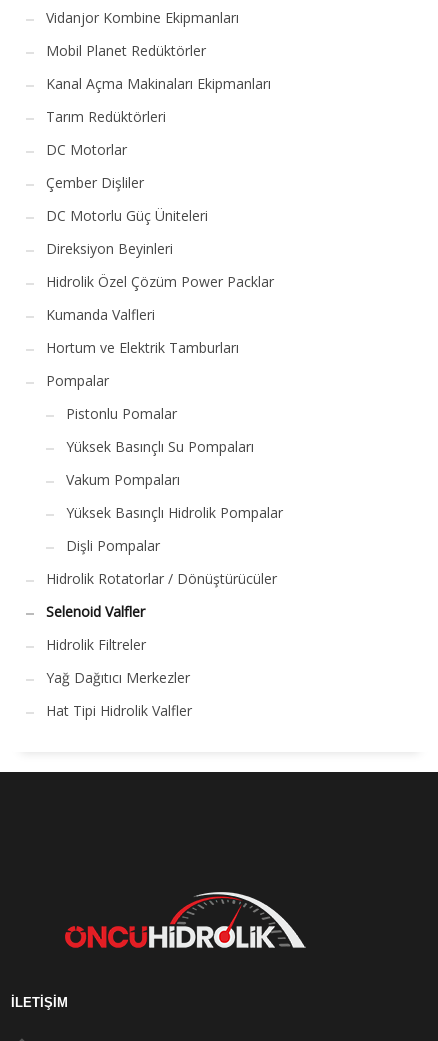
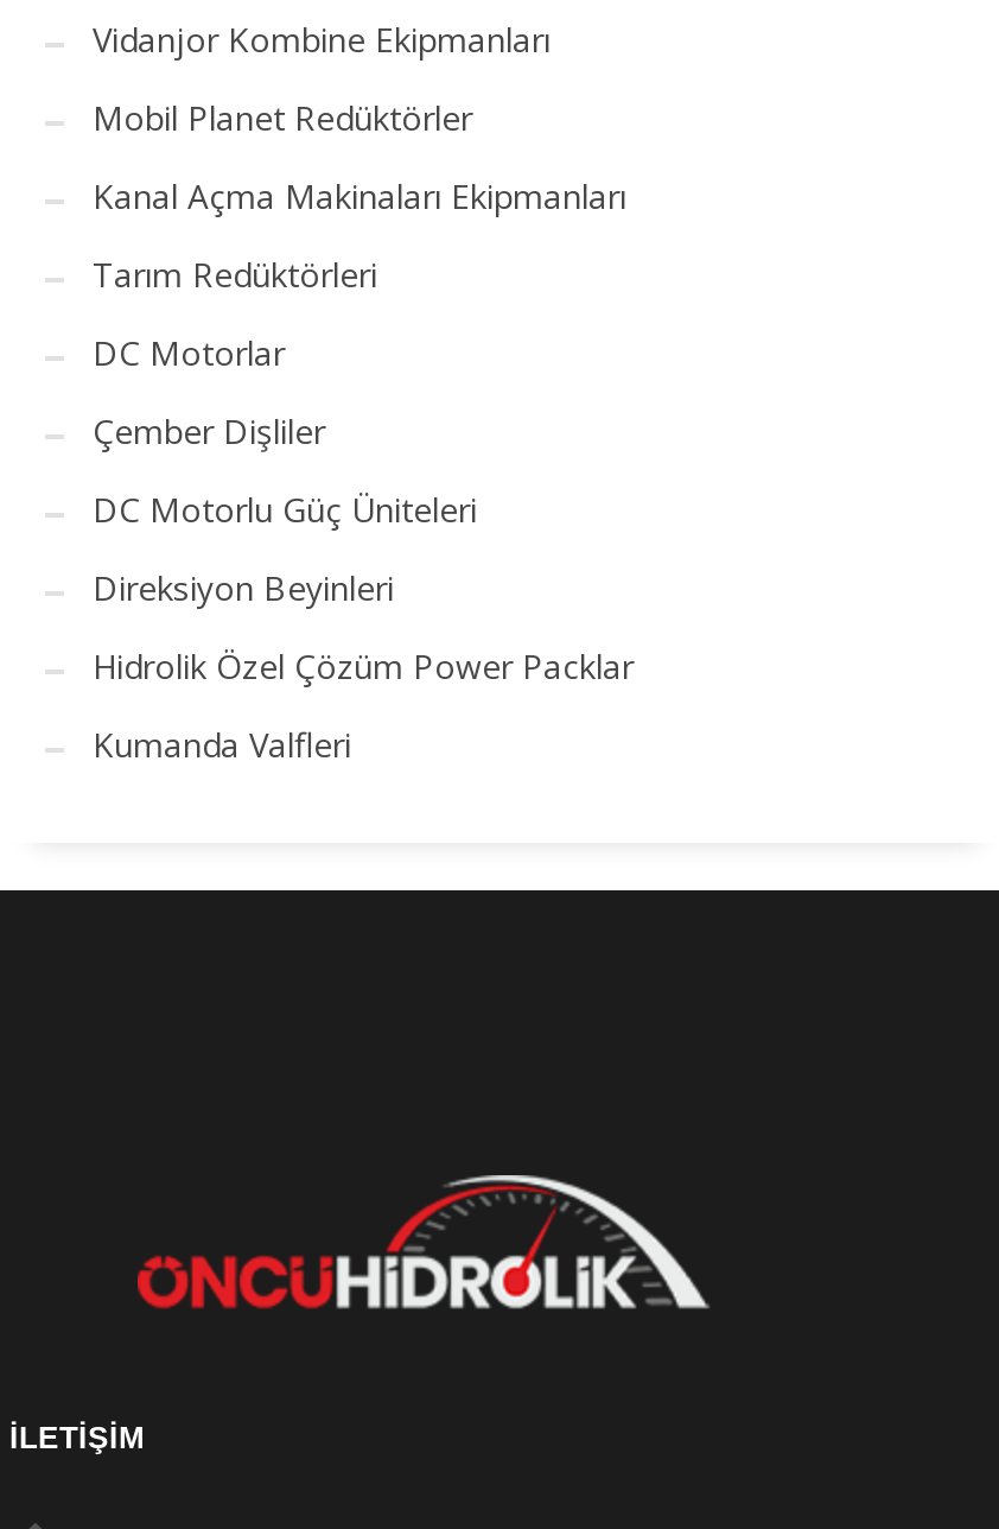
- Hortum ve Elektrik Tamburları
- Pompalar
- Pistonlu Pomalar
- Yüksek Basınçlı Su Pompaları
- Vakum Pompaları
- Yüksek Basınçlı Hidrolik Pompalar
- Dişli Pompalar
- Hidrolik Rotatorlar / Dönüştürücüler
- Selenoid Valfler
- Hidrolik Filtreler
- Yağ Dağıtıcı Merkezler
- Hat Tipi Hidrolik Valfler
